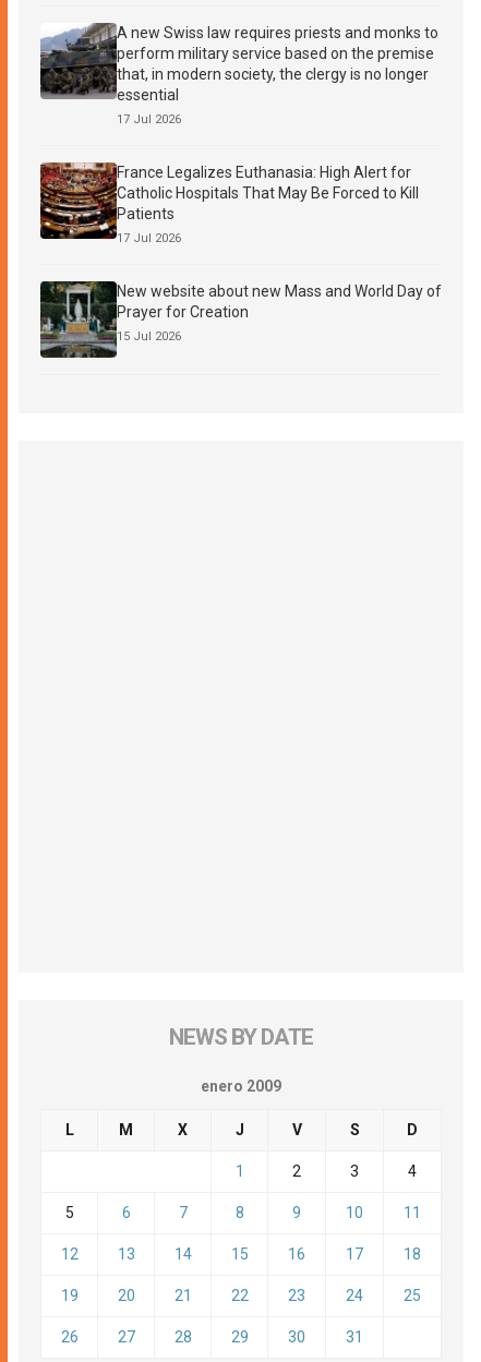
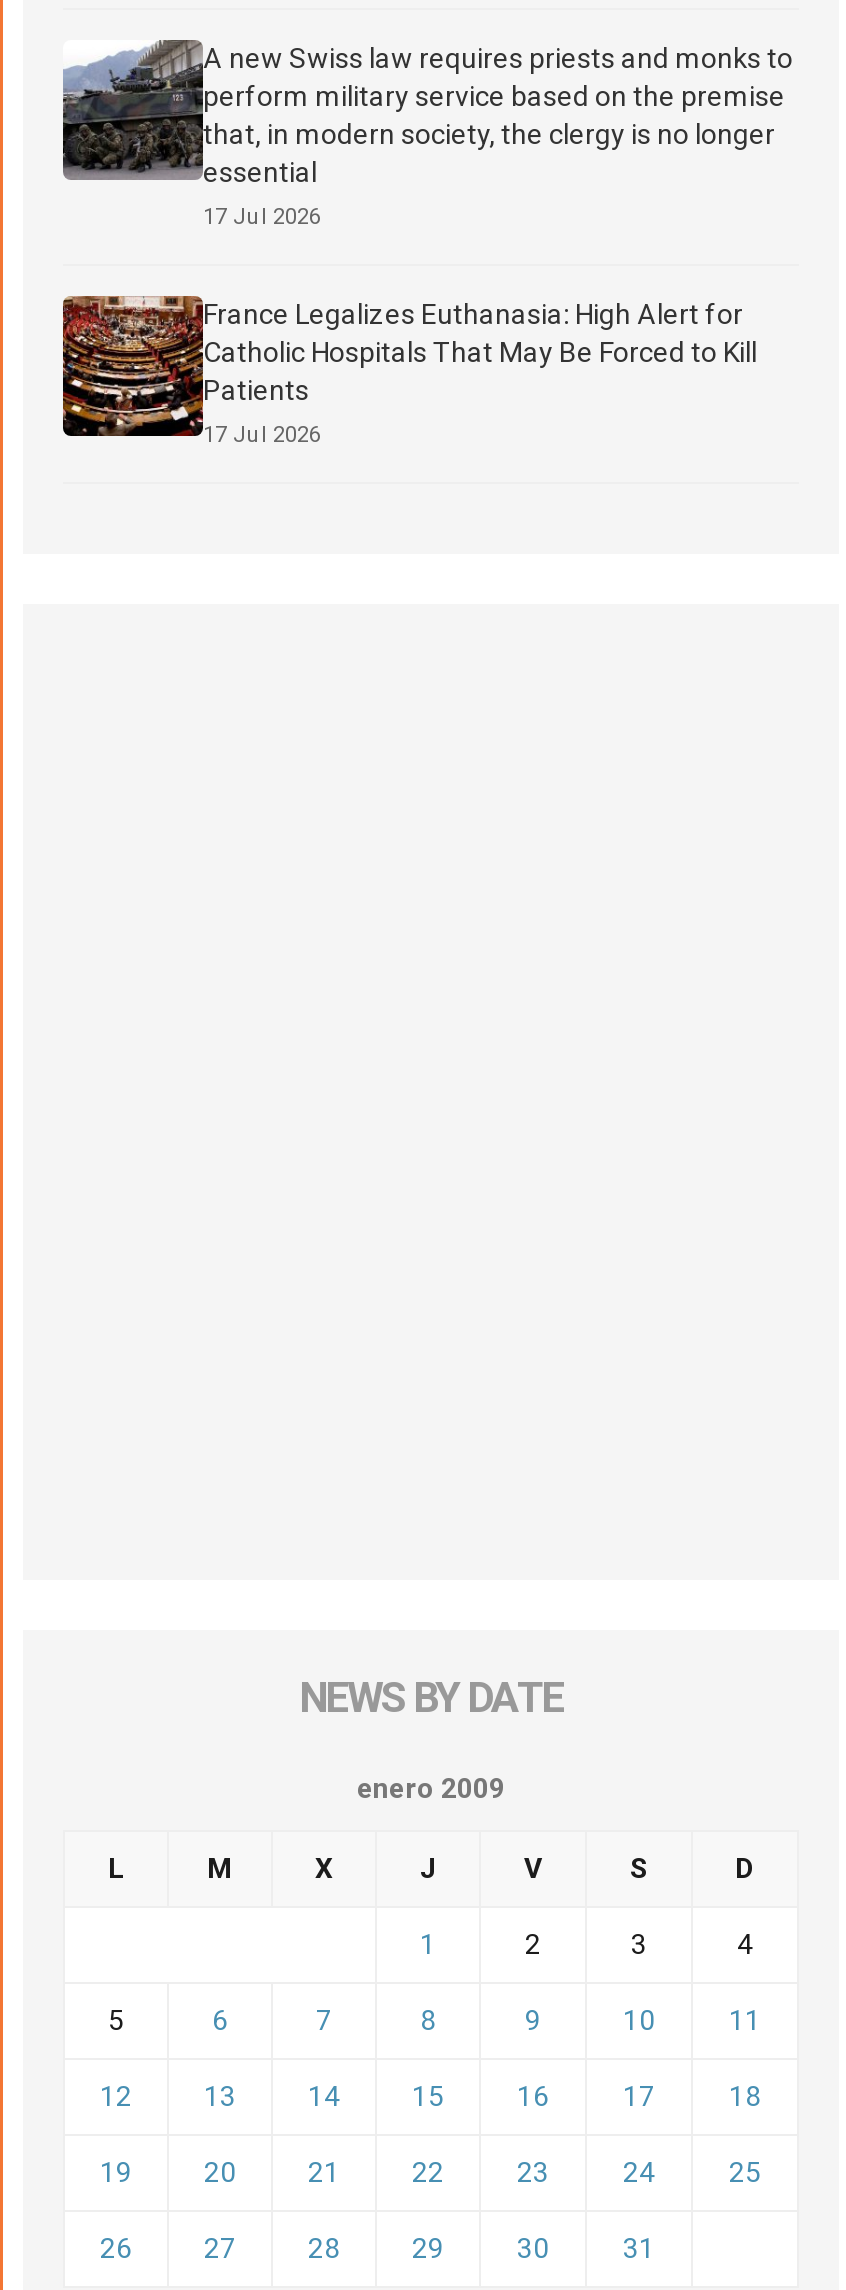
- [image]
- New website about new Mass and World Day of
- Prayer for Creation
- 15 Jul 2026
